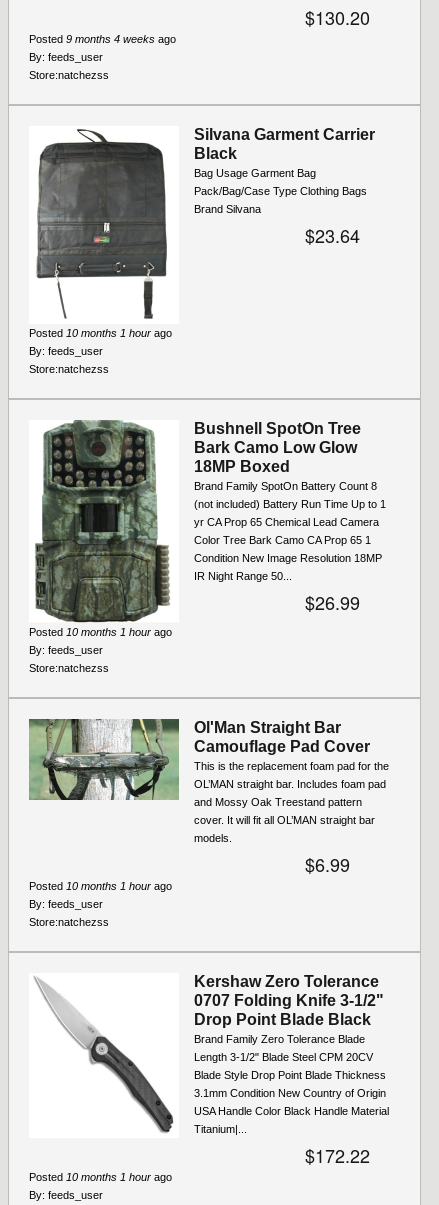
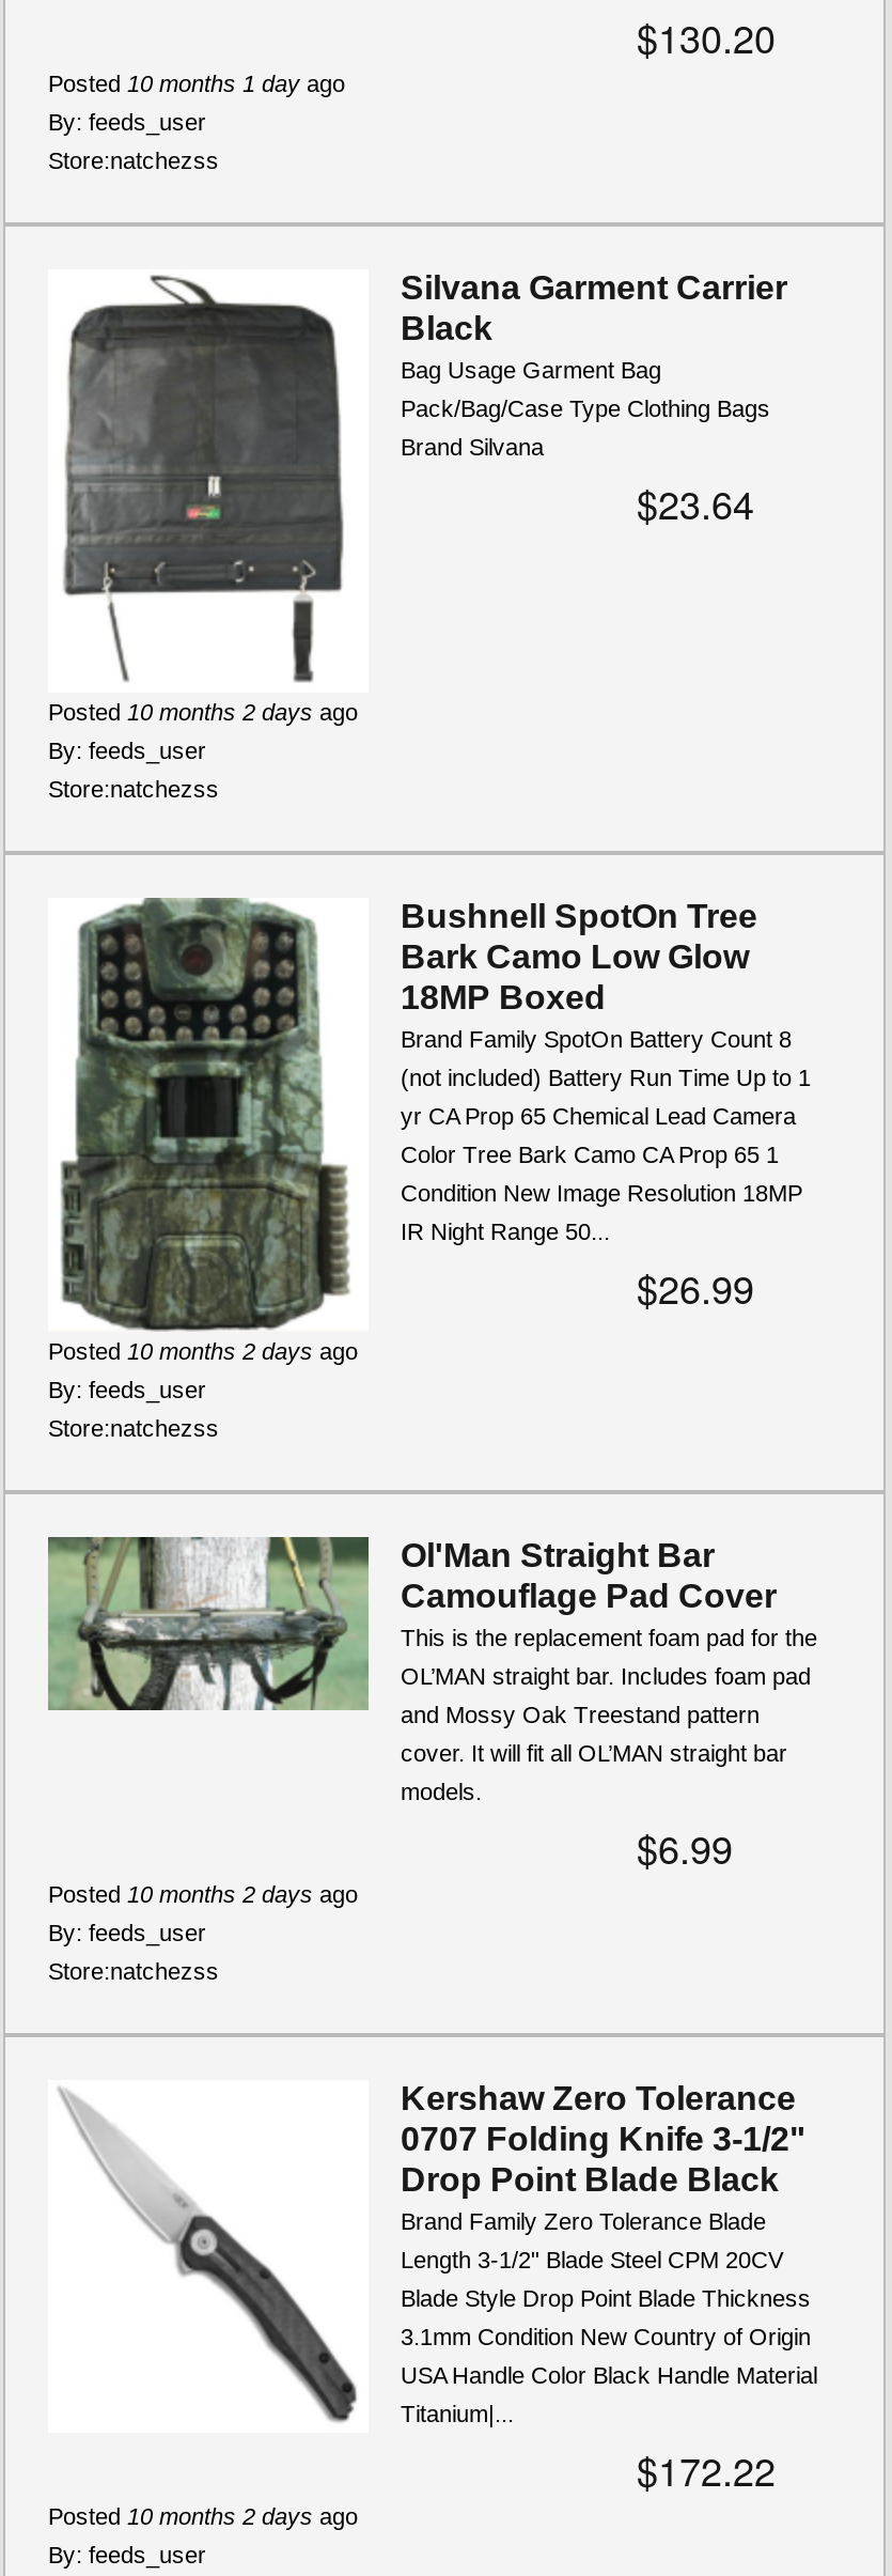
- Posted 9 months 4 weeks ago
+ Posted 10 months 1 day ago

- Posted 10 months 1 hour ago
+ Posted 10 months 2 days ago

- Posted 10 months 1 hour ago
+ Posted 10 months 2 days ago

- Posted 10 months 1 hour ago
+ Posted 10 months 2 days ago

- Posted 10 months 1 hour ago
+ Posted 10 months 2 days ago
